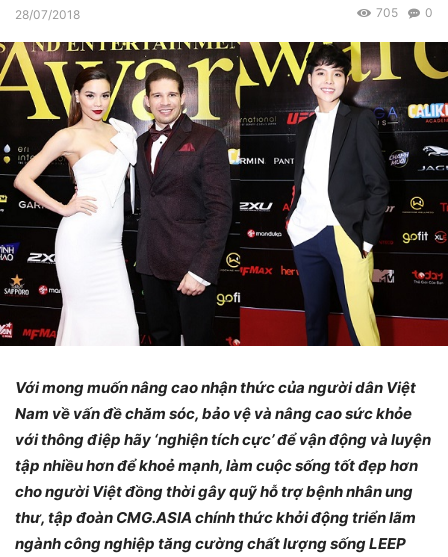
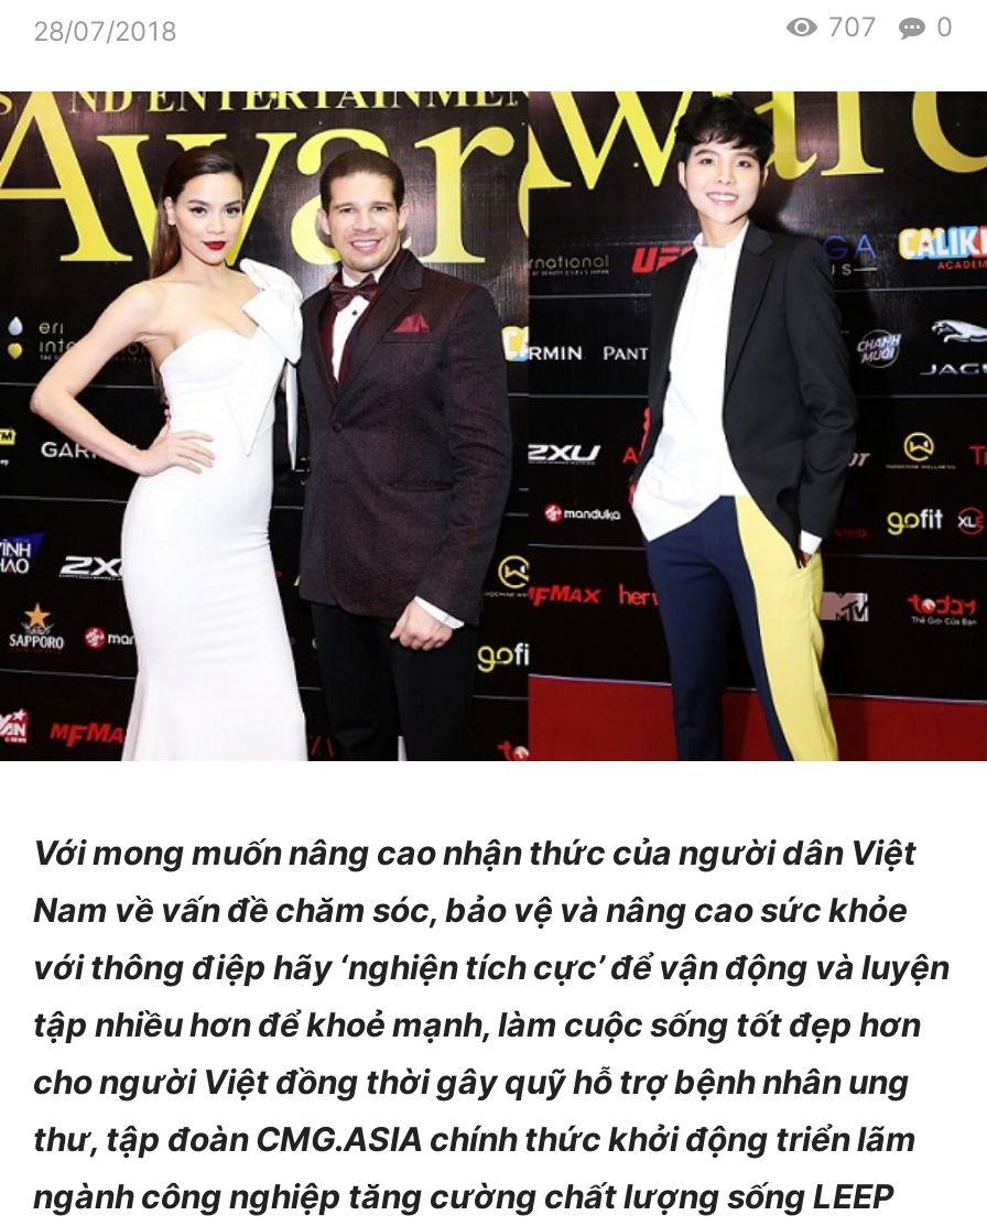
- 705 0
+ 707 0
